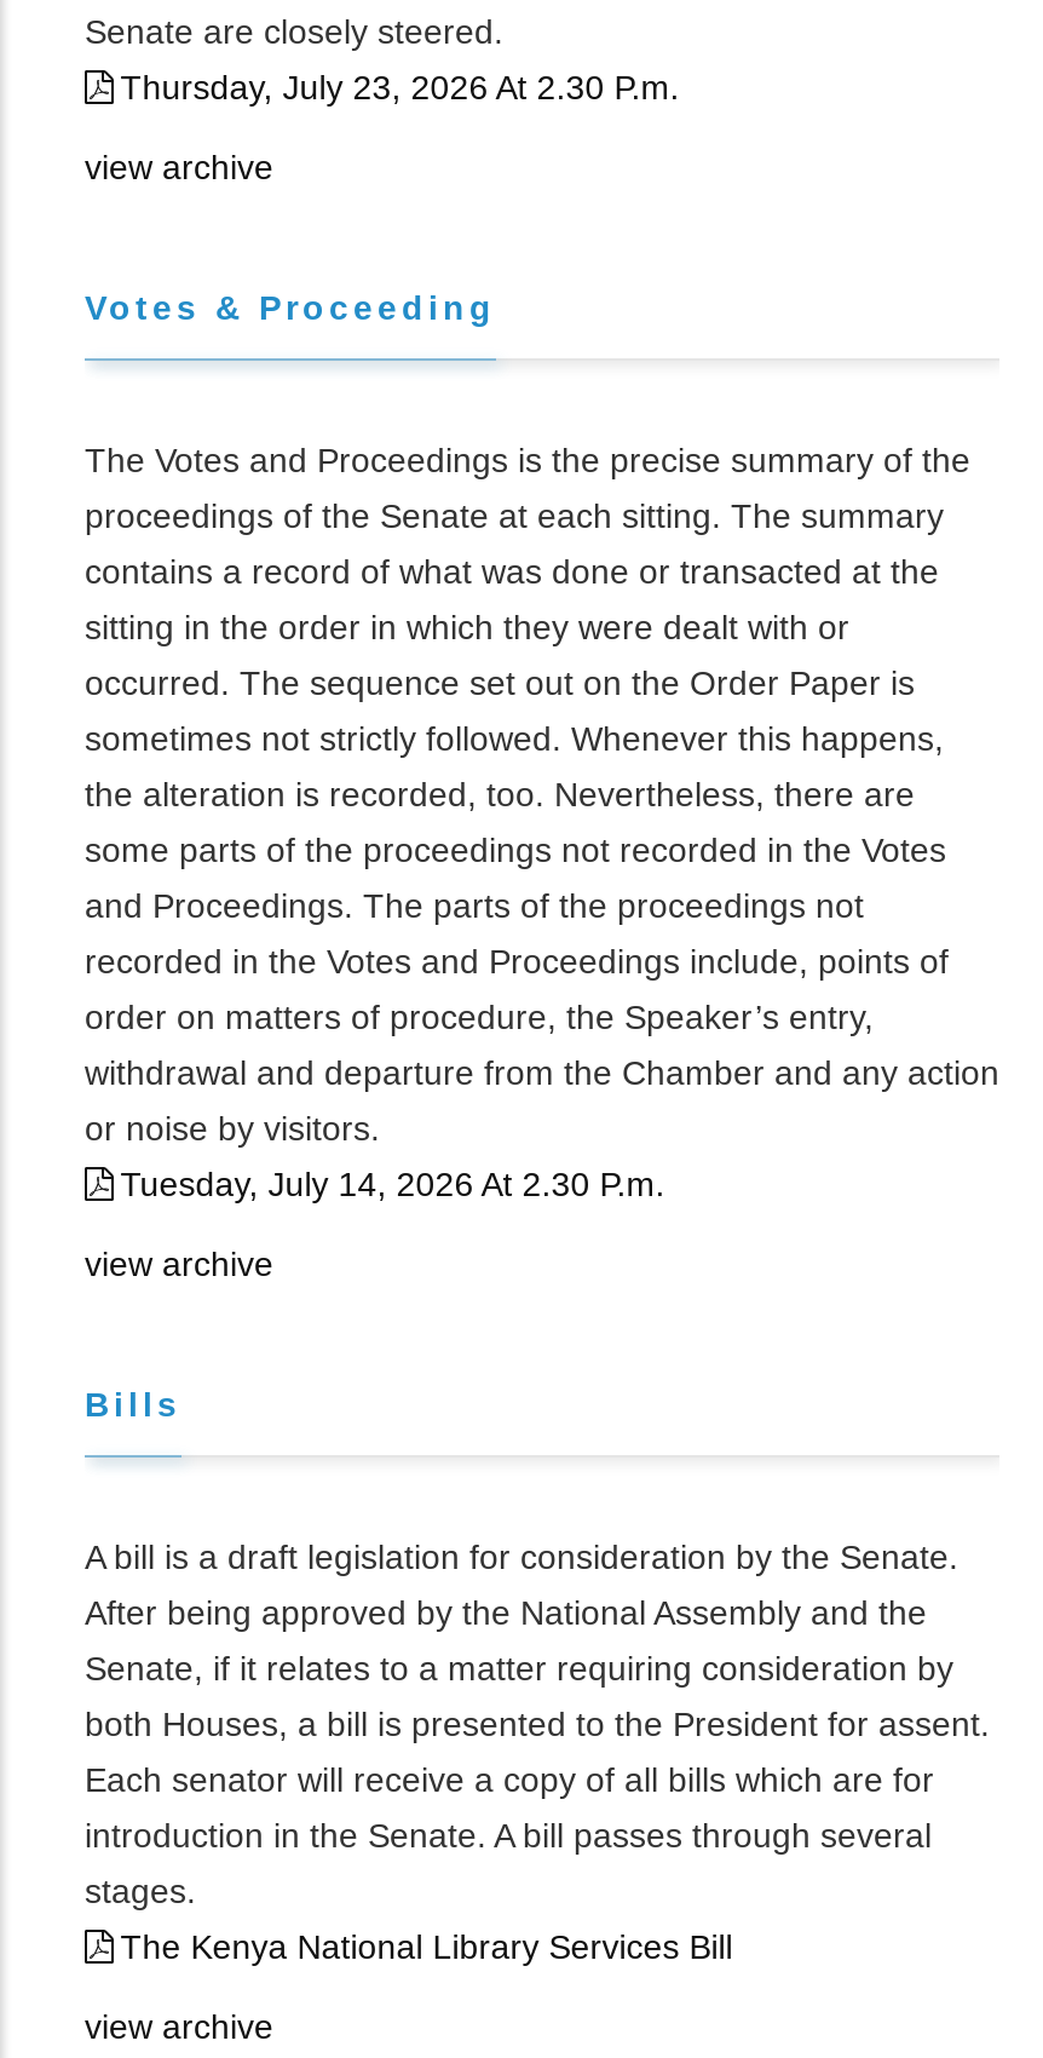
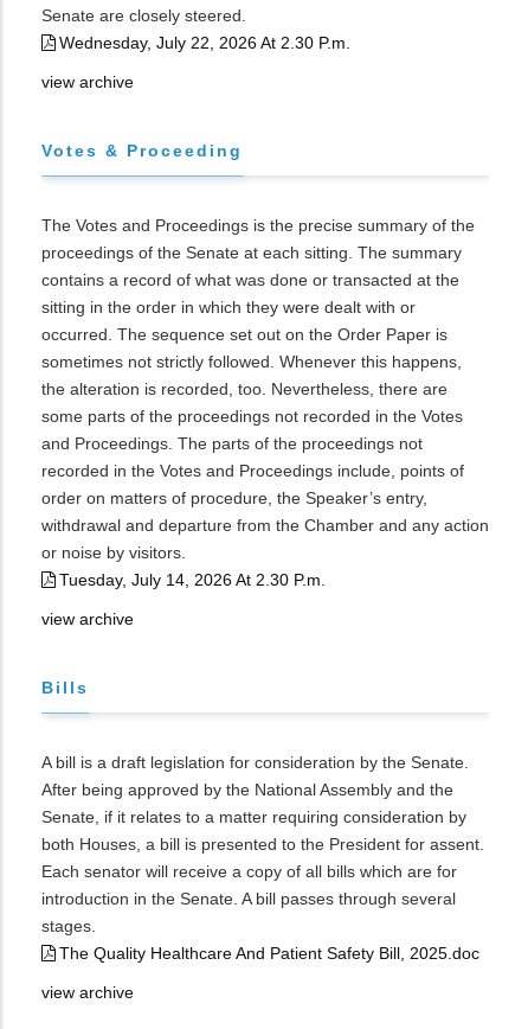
- Thursday, July 23, 2026 At 2.30 P.m.
+ Wednesday, July 22, 2026 At 2.30 P.m.

- The Kenya National Library Services Bill
+ The Quality Healthcare And Patient Safety Bill, 2025.doc
